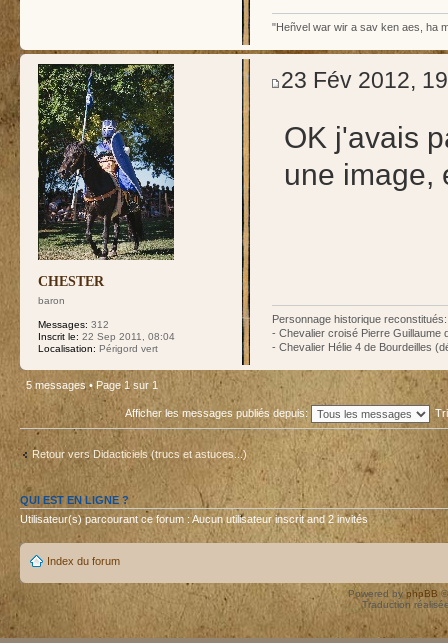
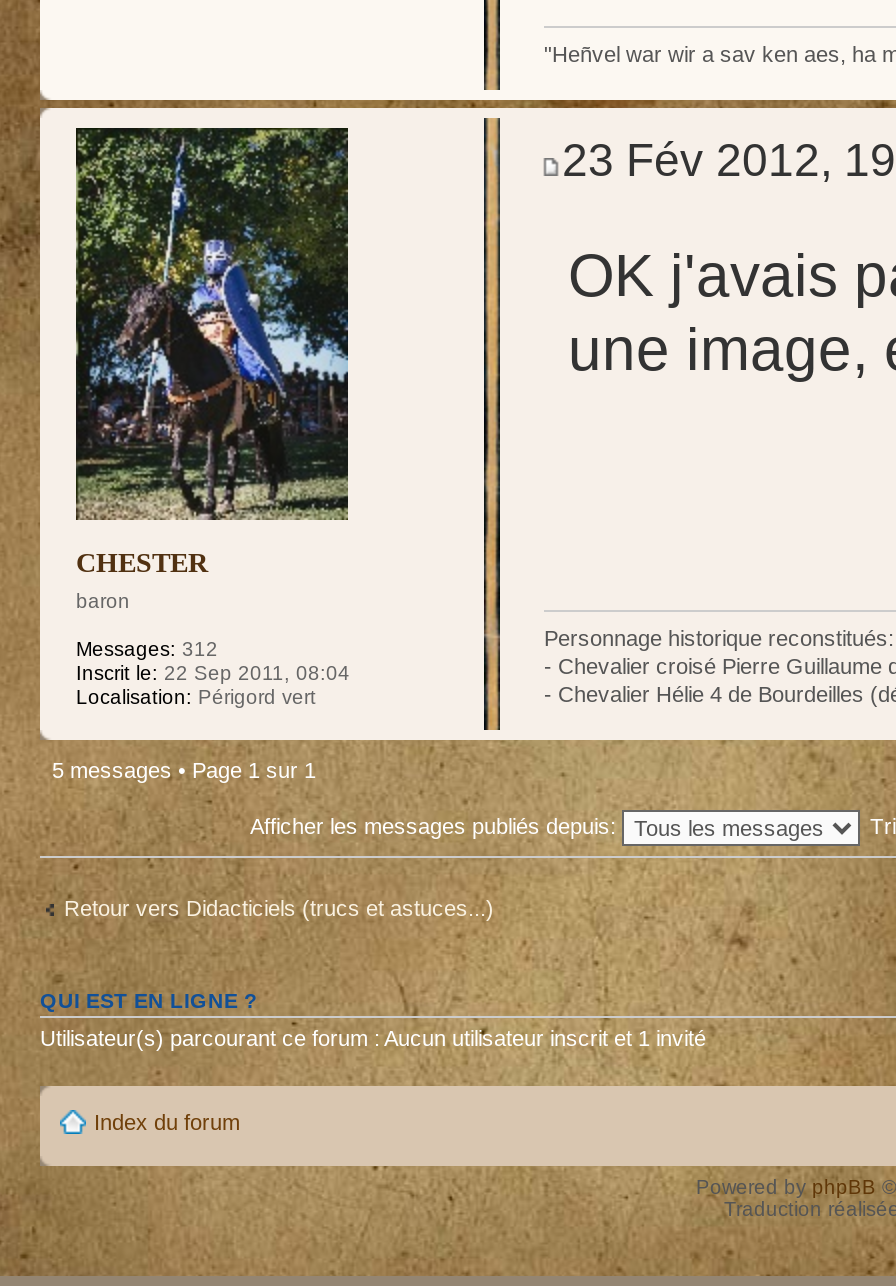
- Utilisateur(s) parcourant ce forum : Aucun utilisateur inscrit and 2 invités
+ Utilisateur(s) parcourant ce forum : Aucun utilisateur inscrit et 1 invité
